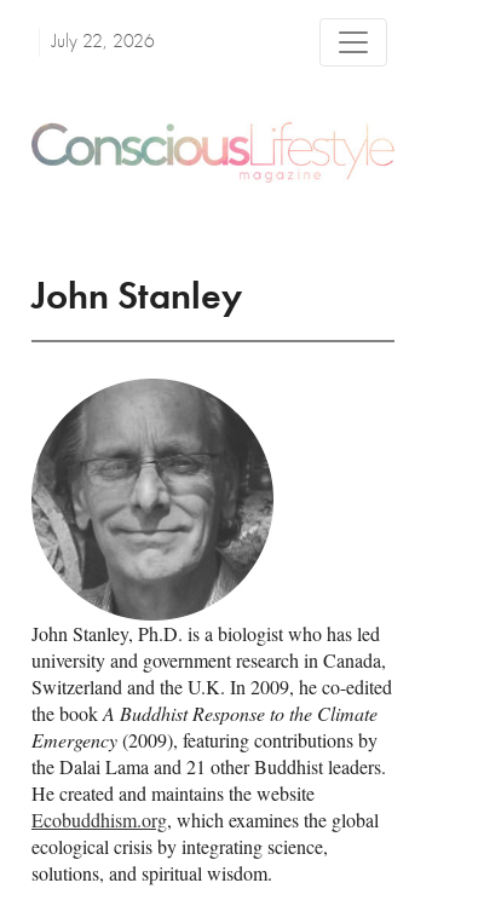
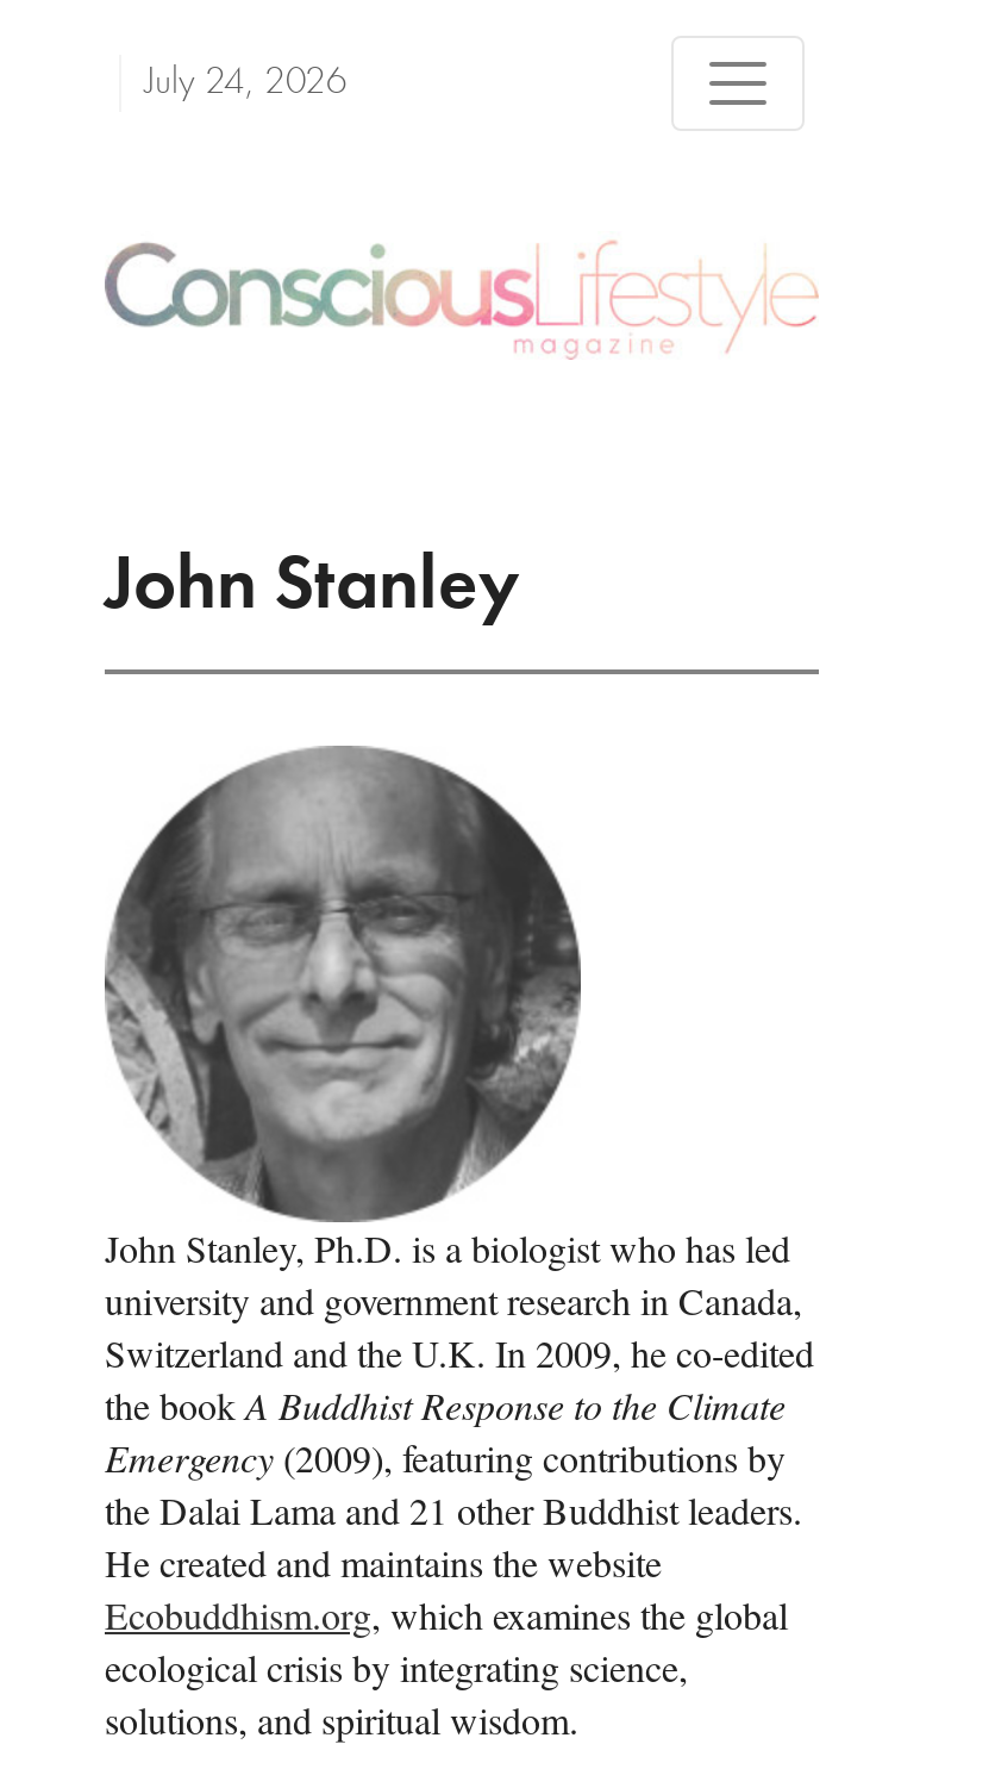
- July 22, 2026
+ July 24, 2026
